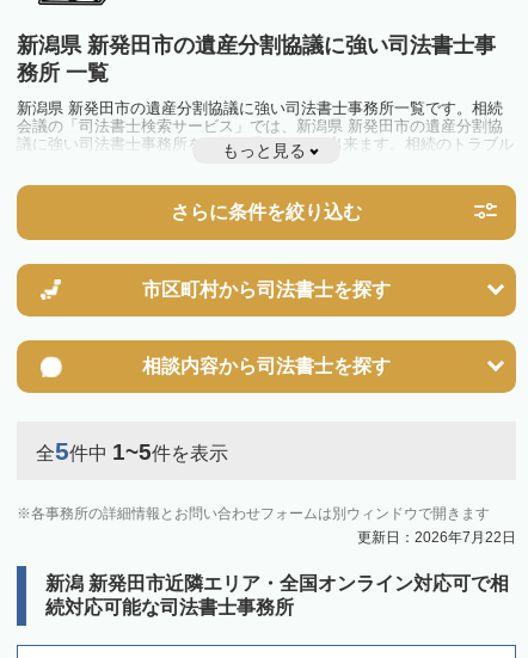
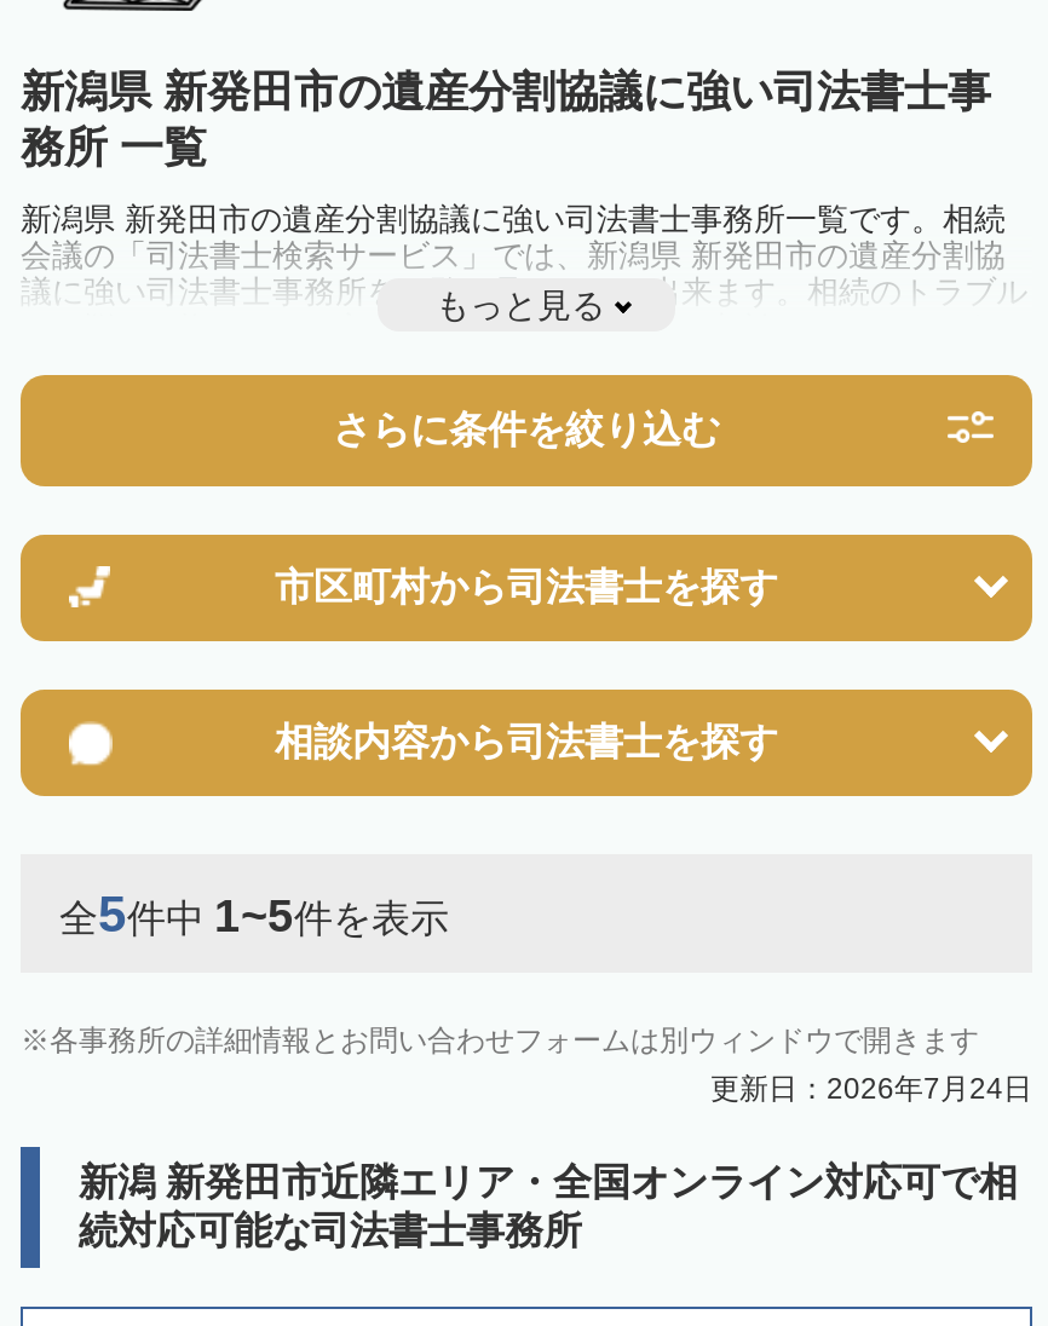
- 更新日：2026年7月22日
+ 更新日：2026年7月24日
